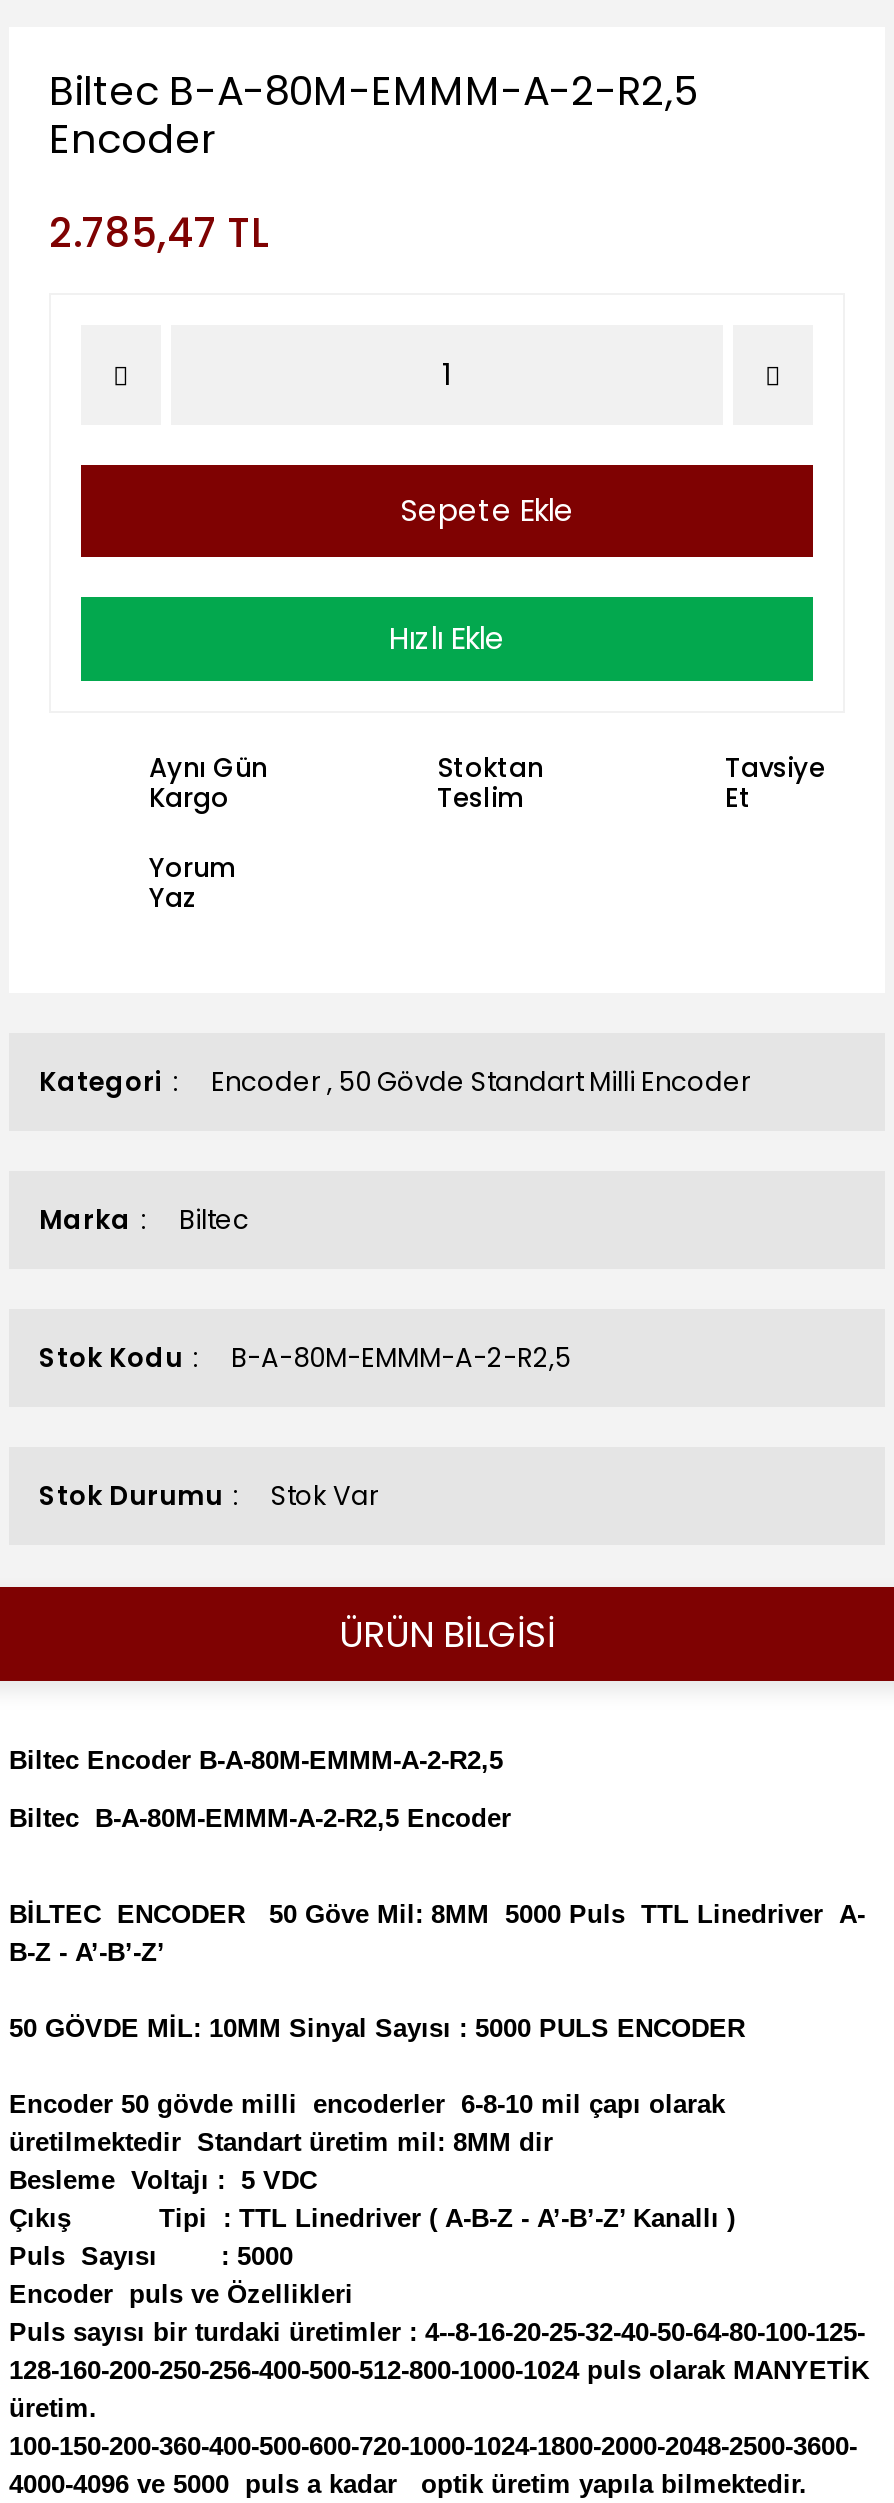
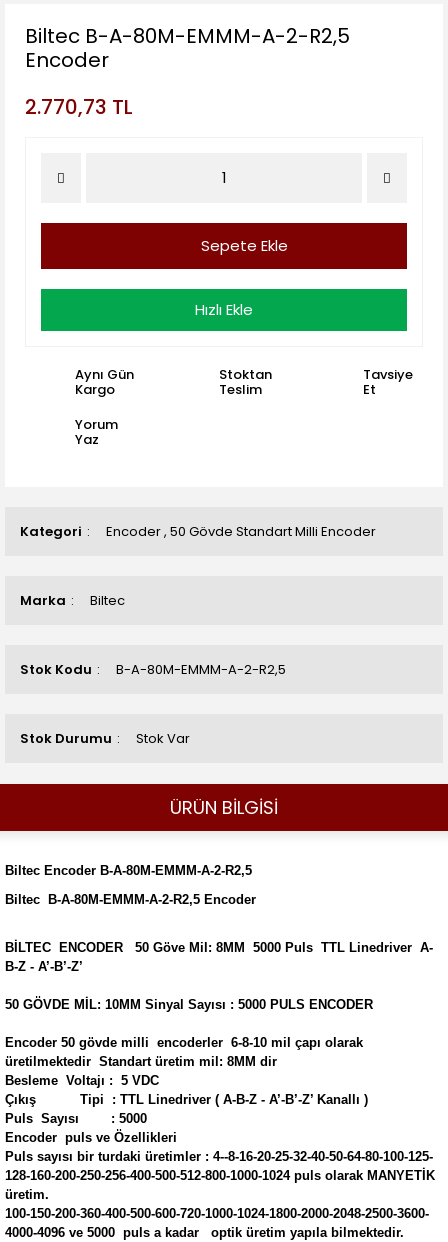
- 2.785,47 TL
+ 2.770,73 TL
